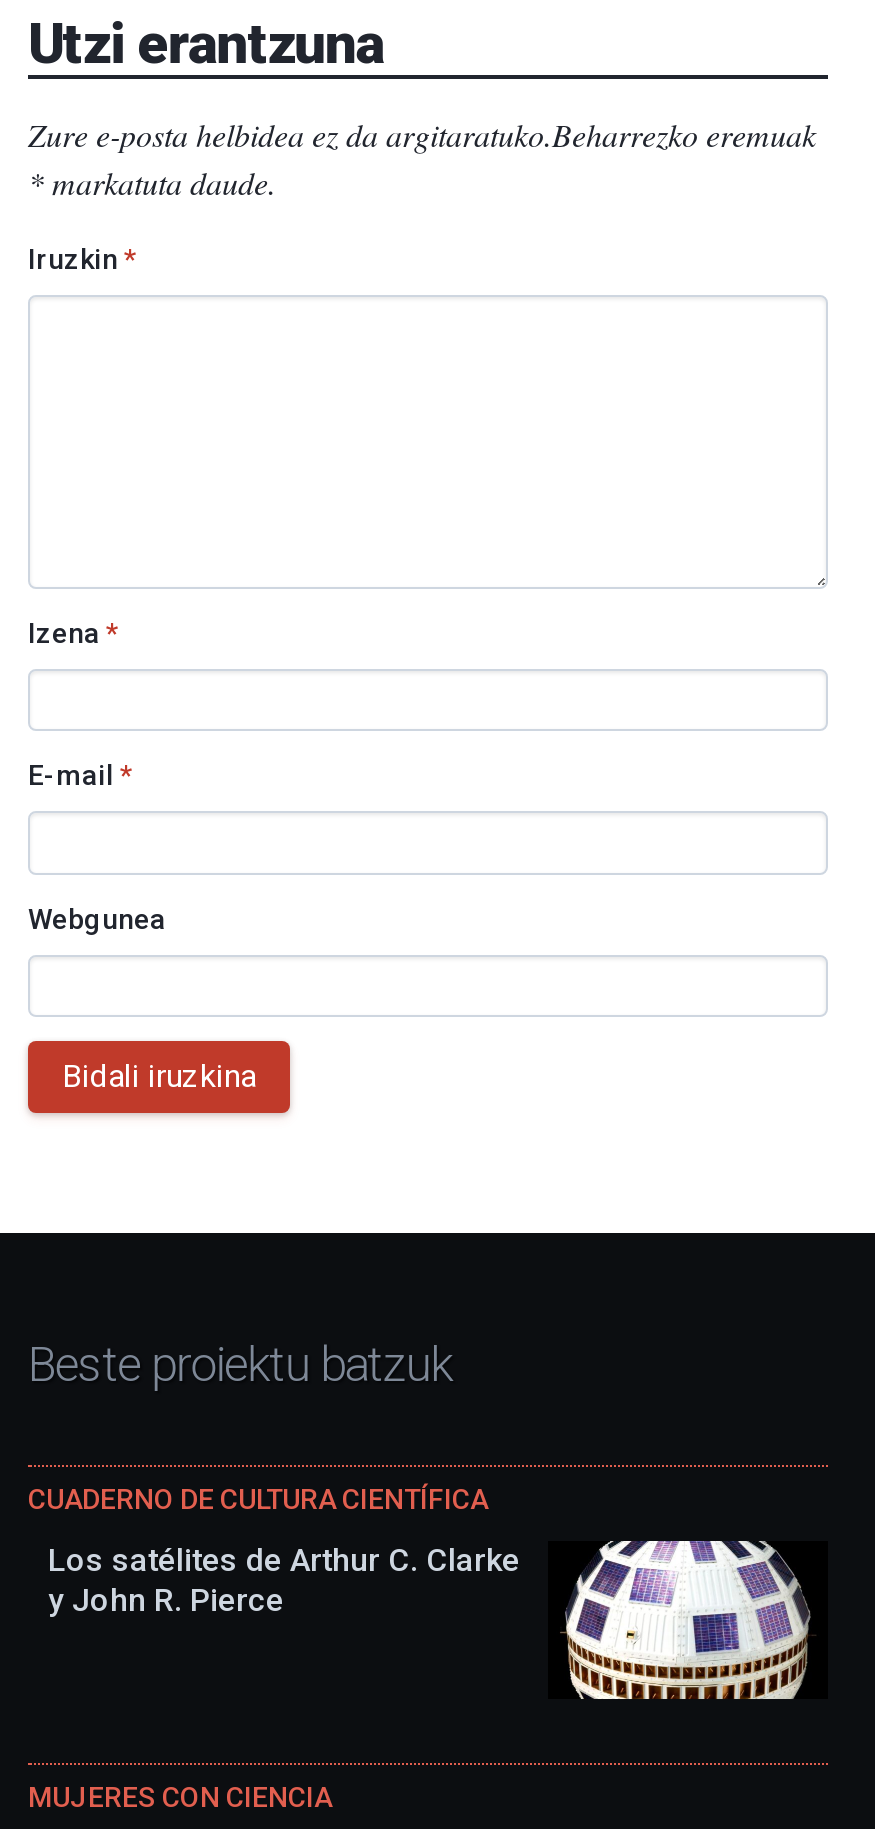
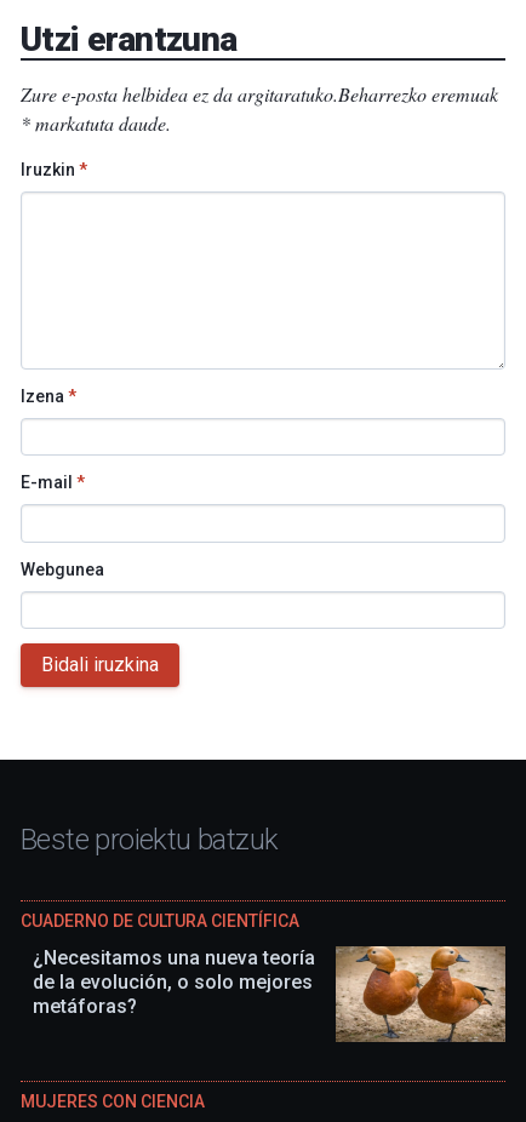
- [image]
- Los satélites de Arthur C. Clarke
- y John R. Pierce
+ [image]
+ ¿Necesitamos una nueva teoría
+ de la evolución, o solo mejores
+ metáforas?
